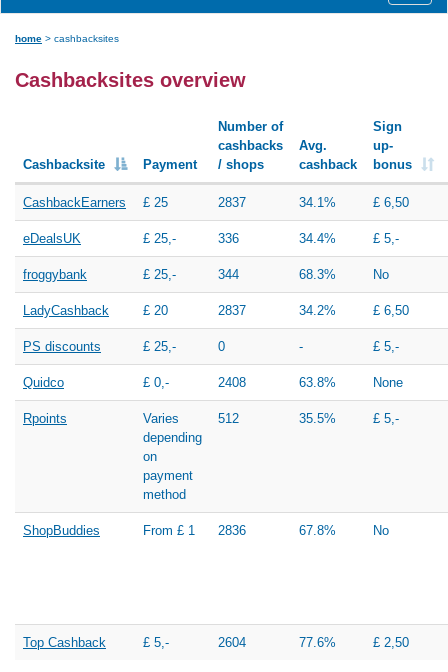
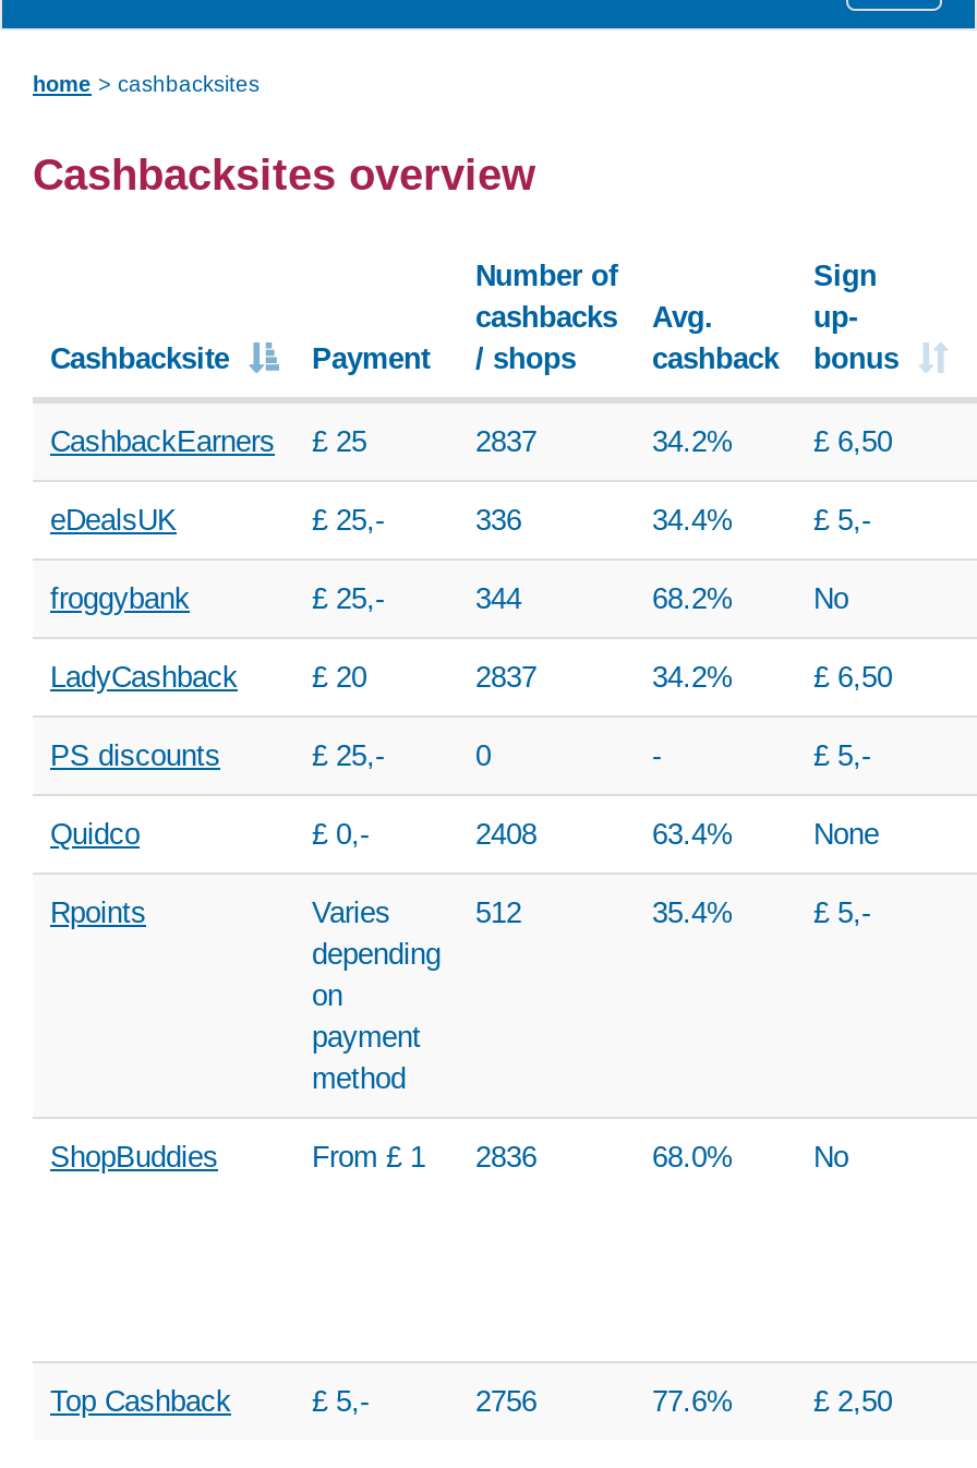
- 34.1%
+ 34.2%

- 68.3%
+ 68.2%

- 63.8%
+ 63.4%

- 35.5%
+ 35.4%

- 67.8%
+ 68.0%

- 2604
+ 2756
